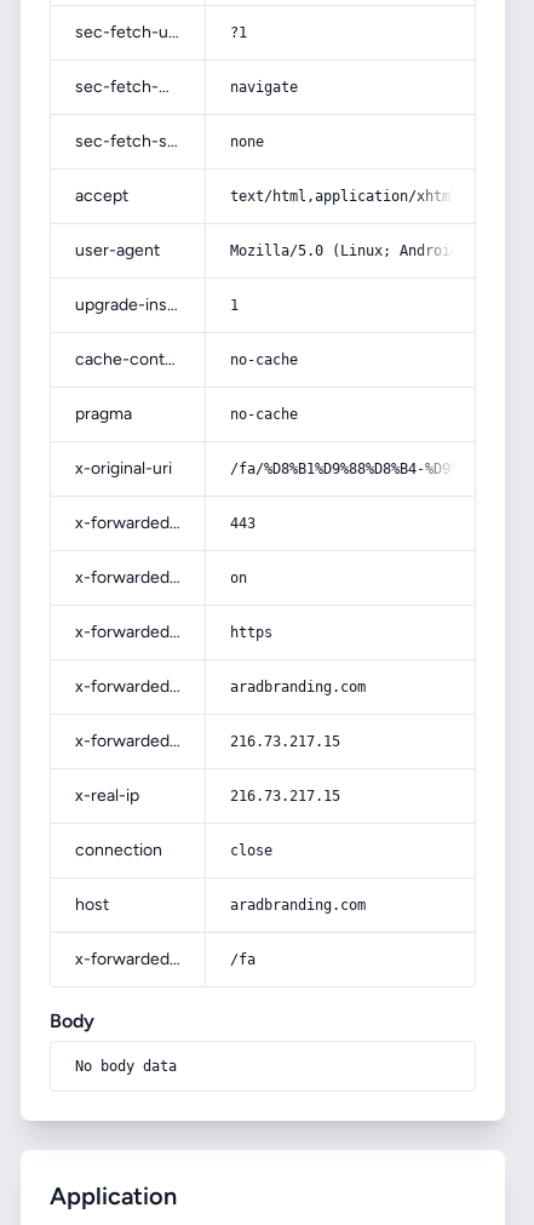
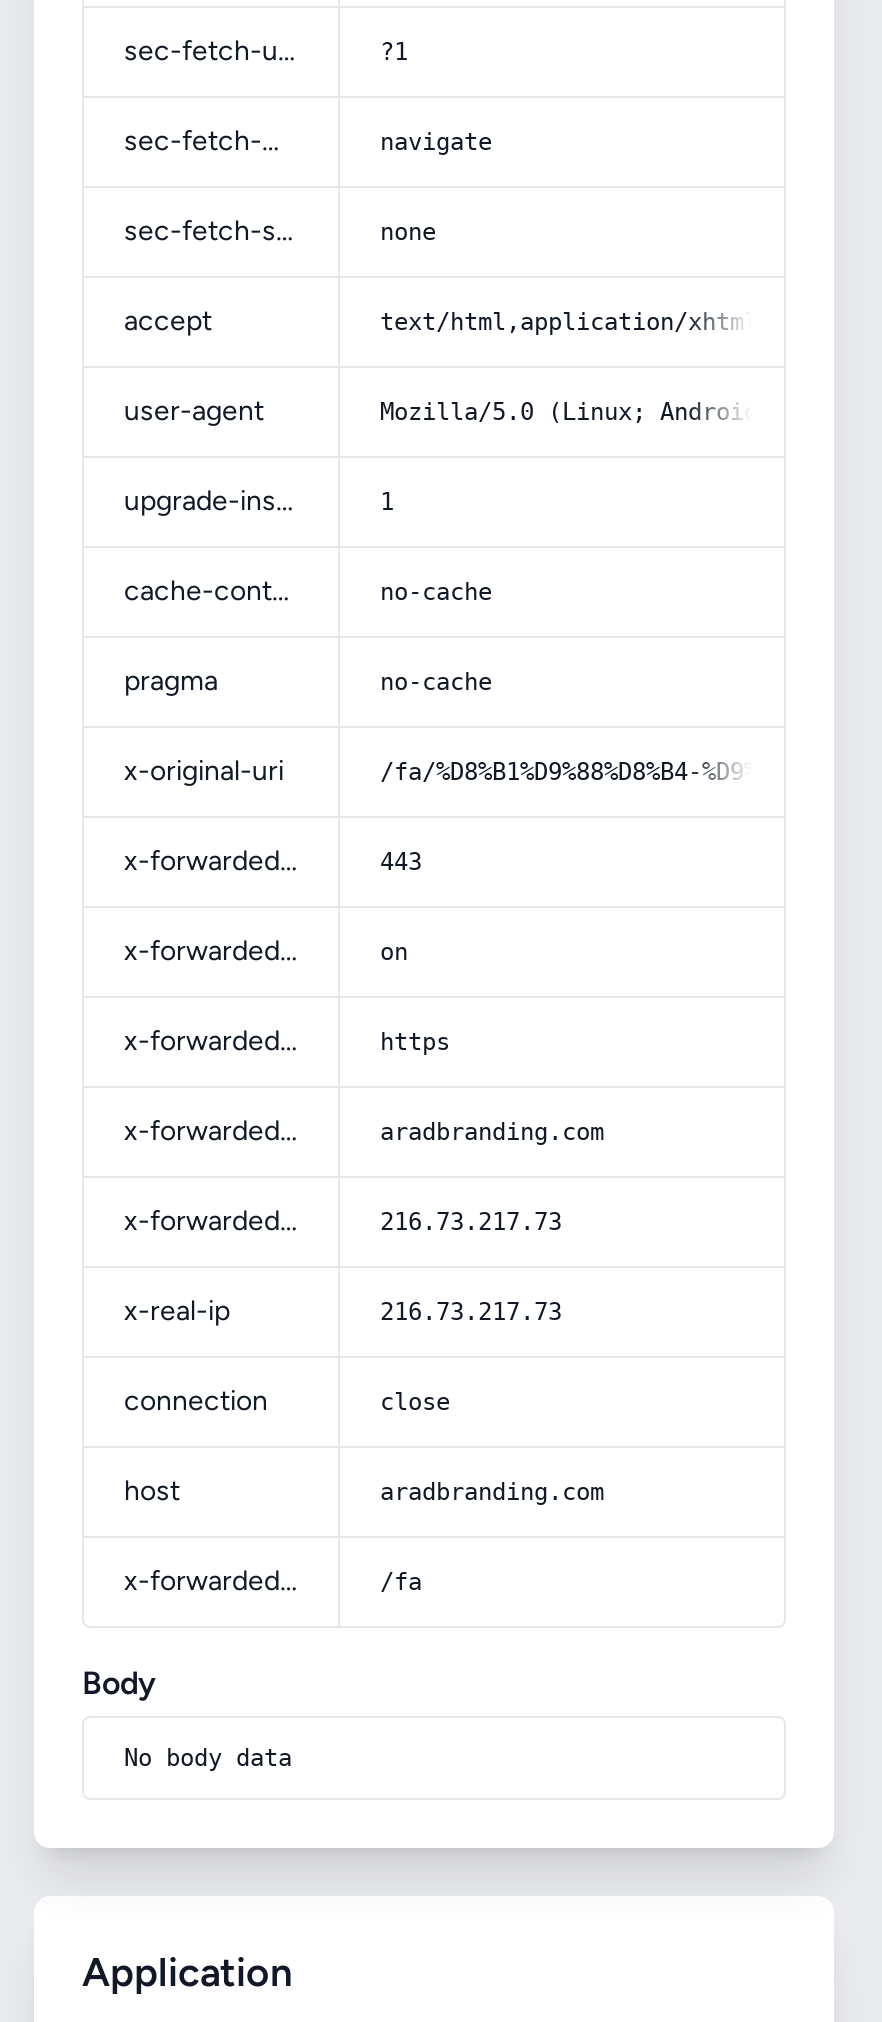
- 216.73.217.15
+ 216.73.217.73

- 216.73.217.15
+ 216.73.217.73
